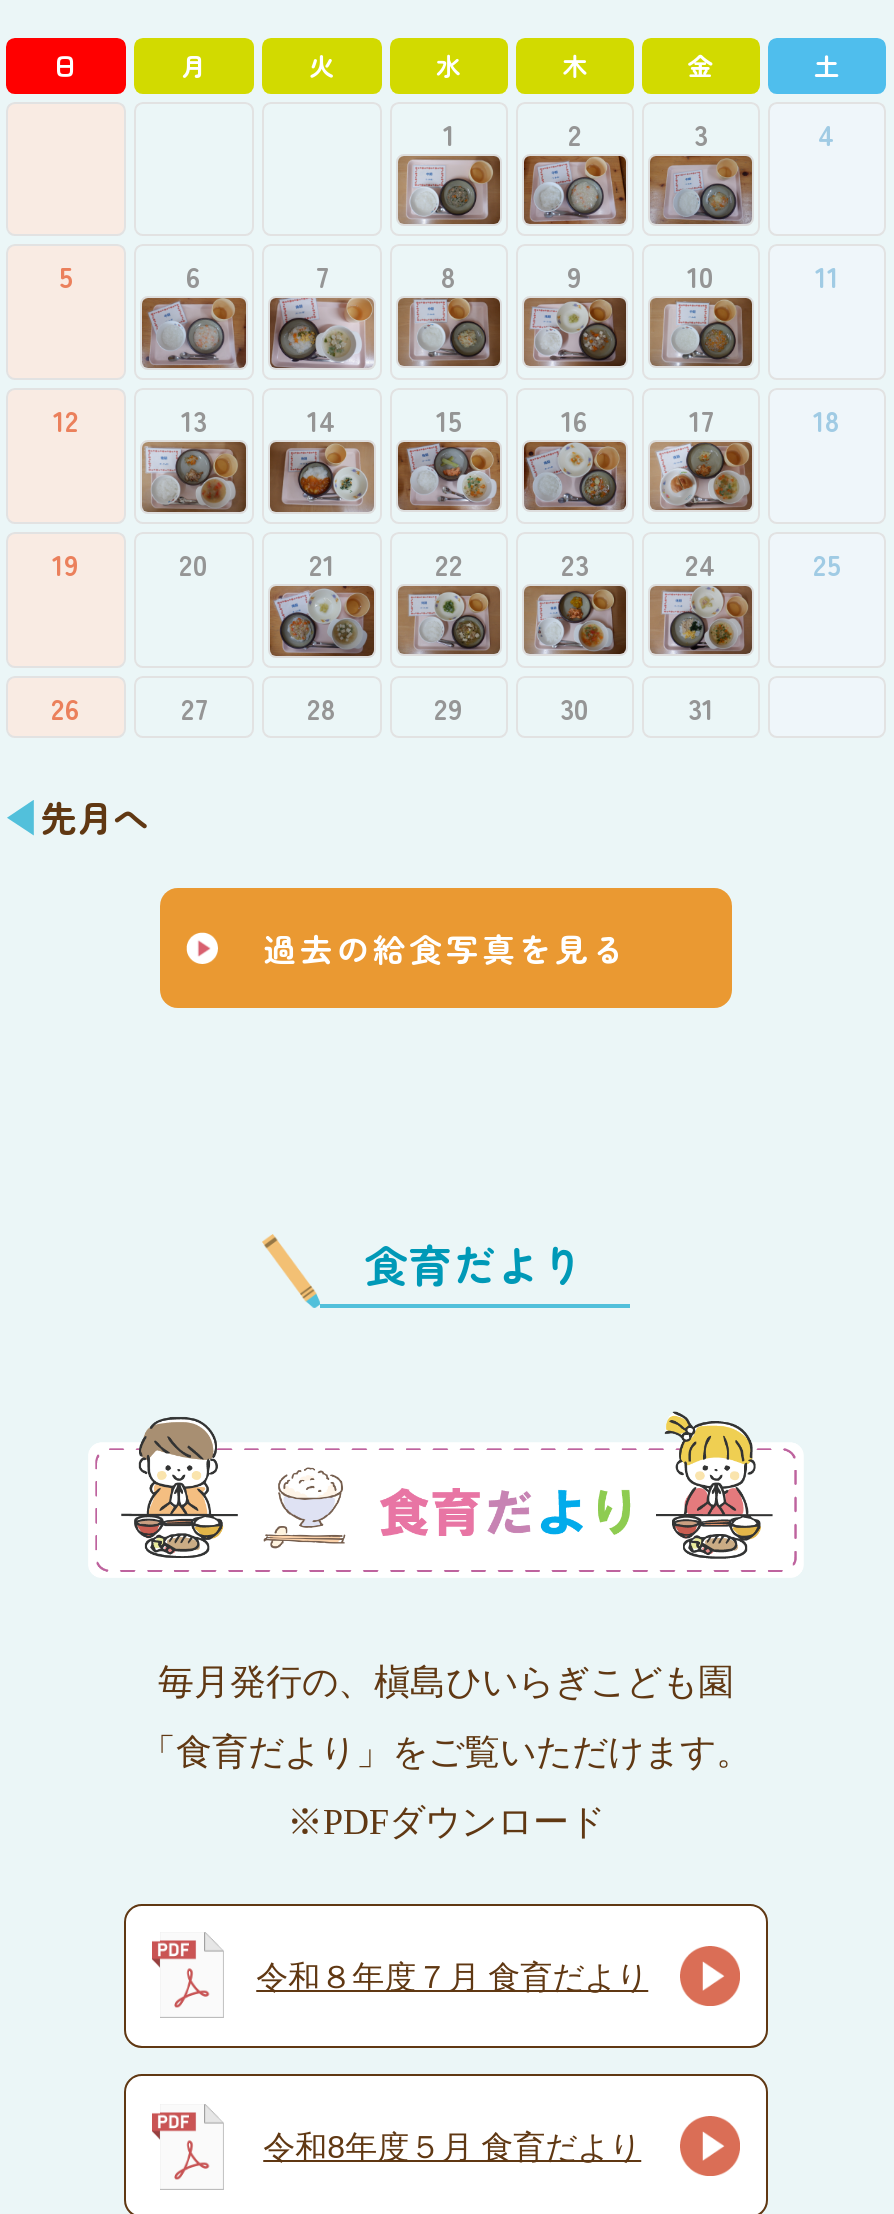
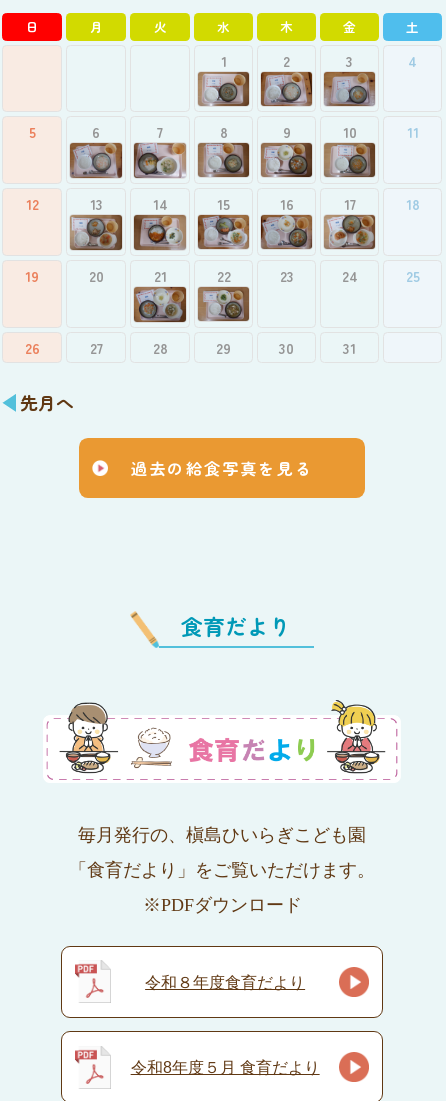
- [image]

- [image]

- 令和８年度７月 食育だより
+ 令和８年度食育だより
